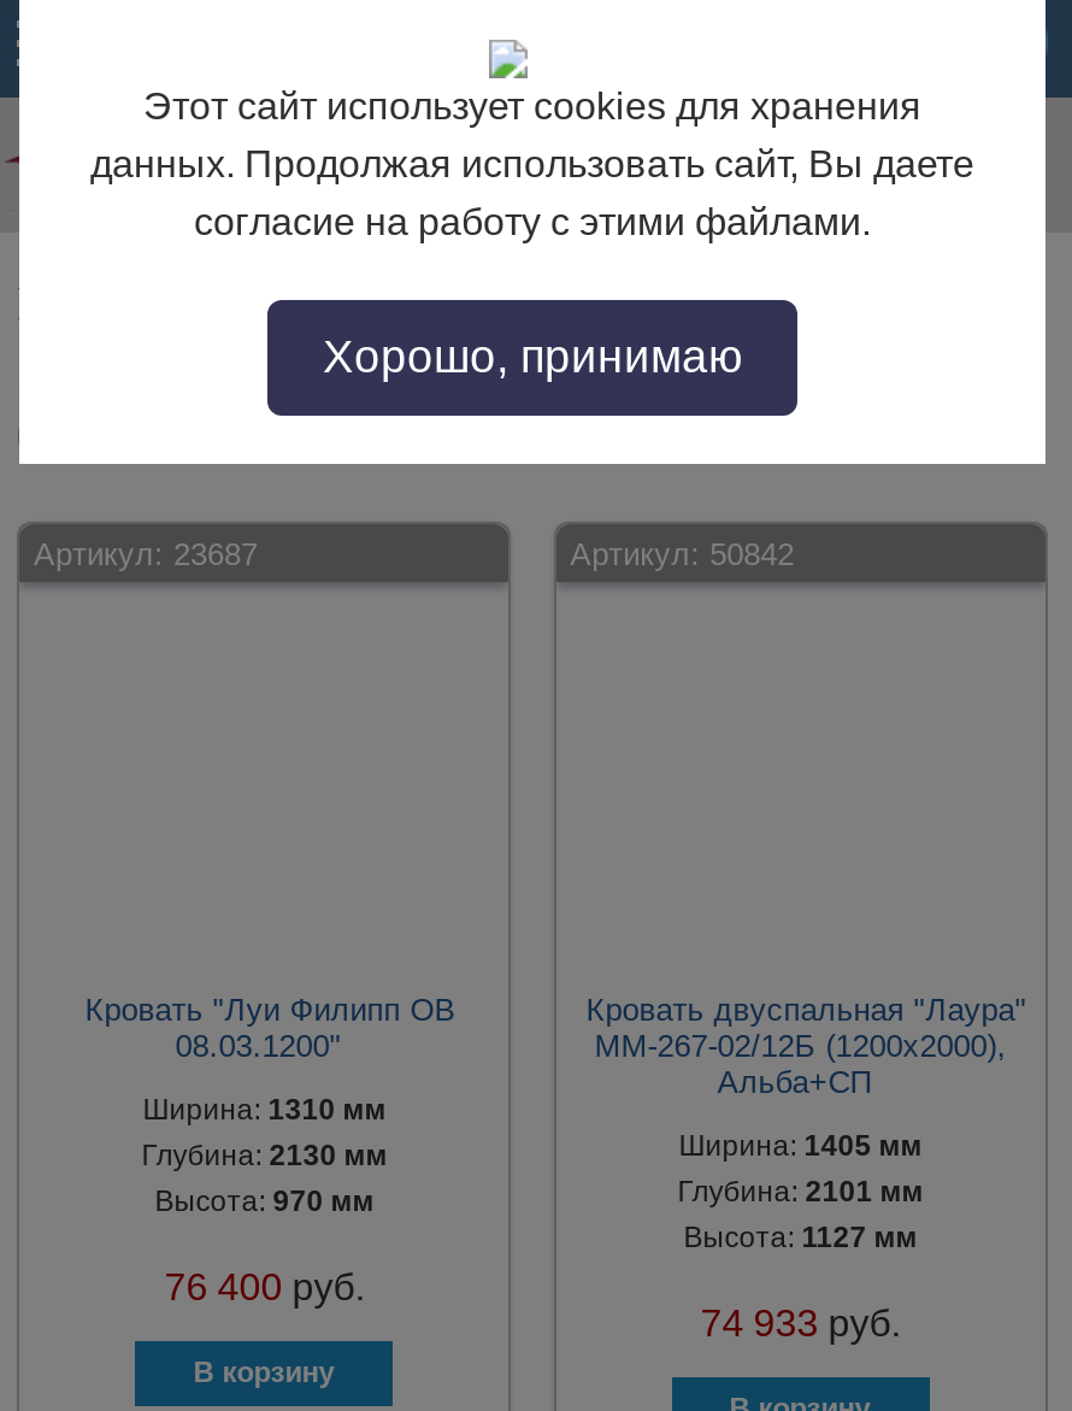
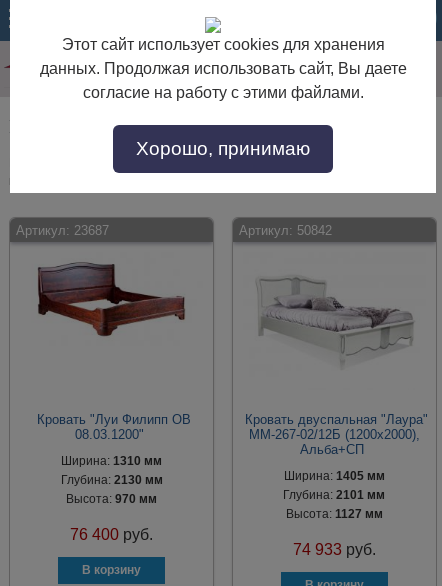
+ [image]

+ [image]
